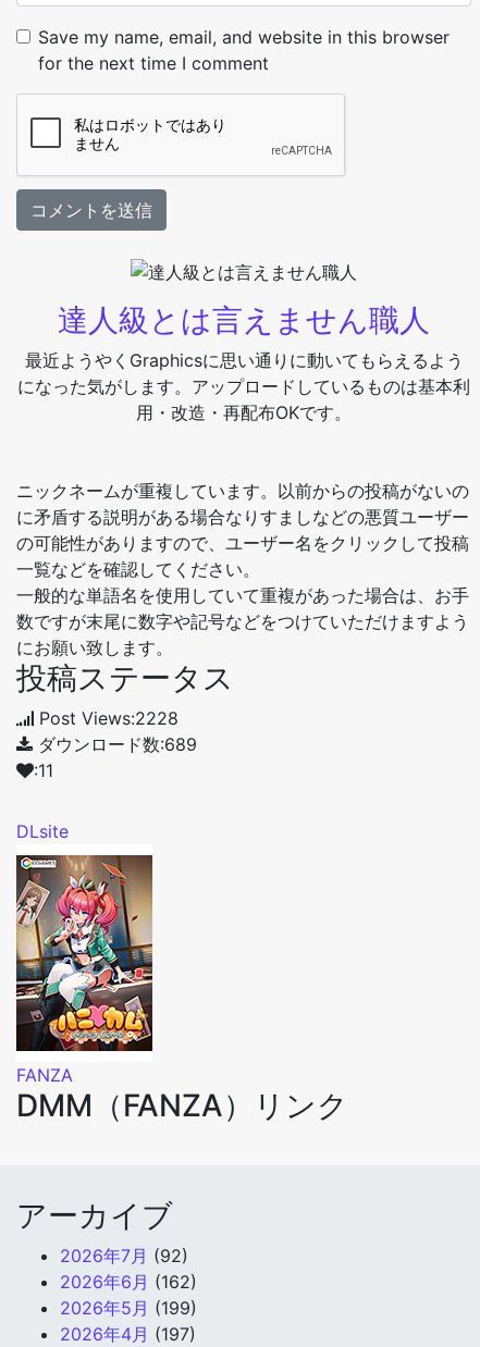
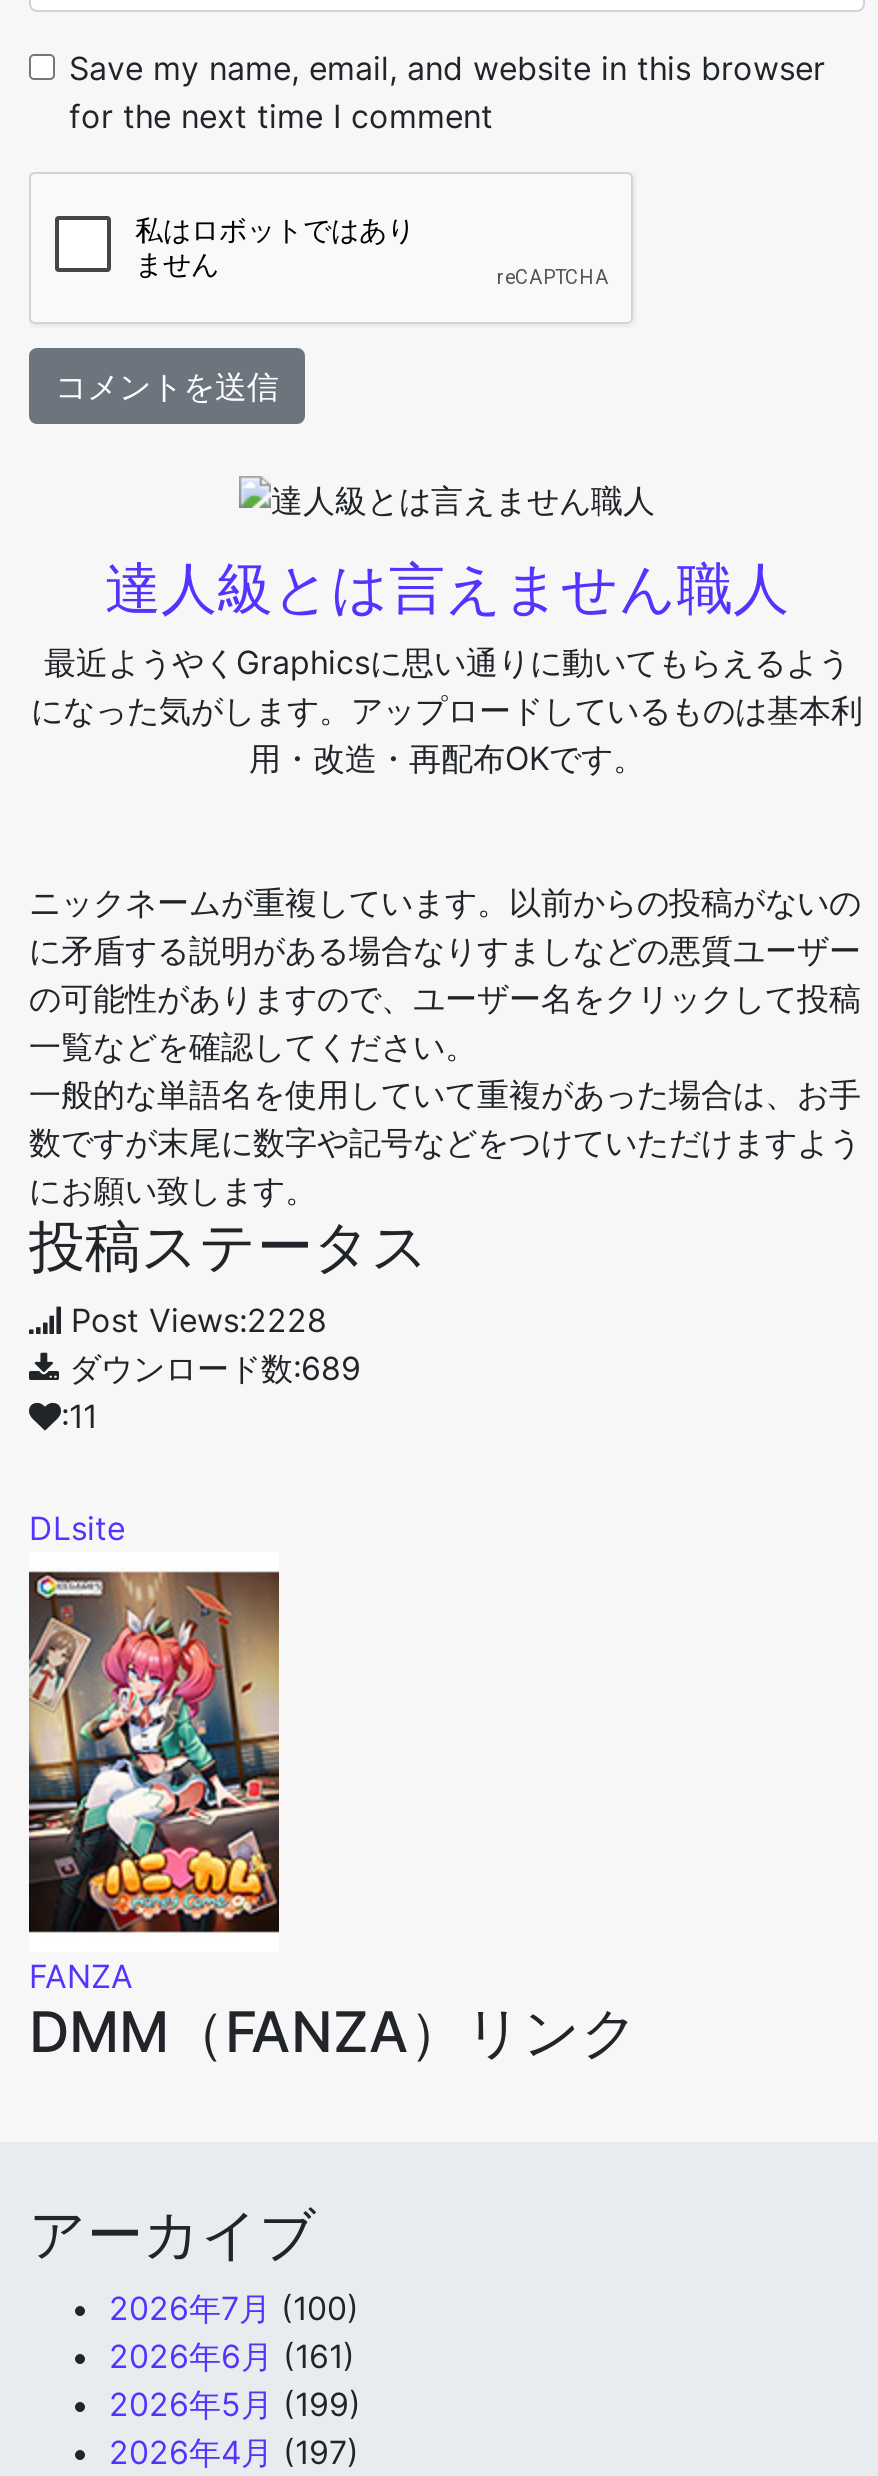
- 2026年7月(92)
+ 2026年7月(100)

- 2026年6月(162)
+ 2026年6月(161)
